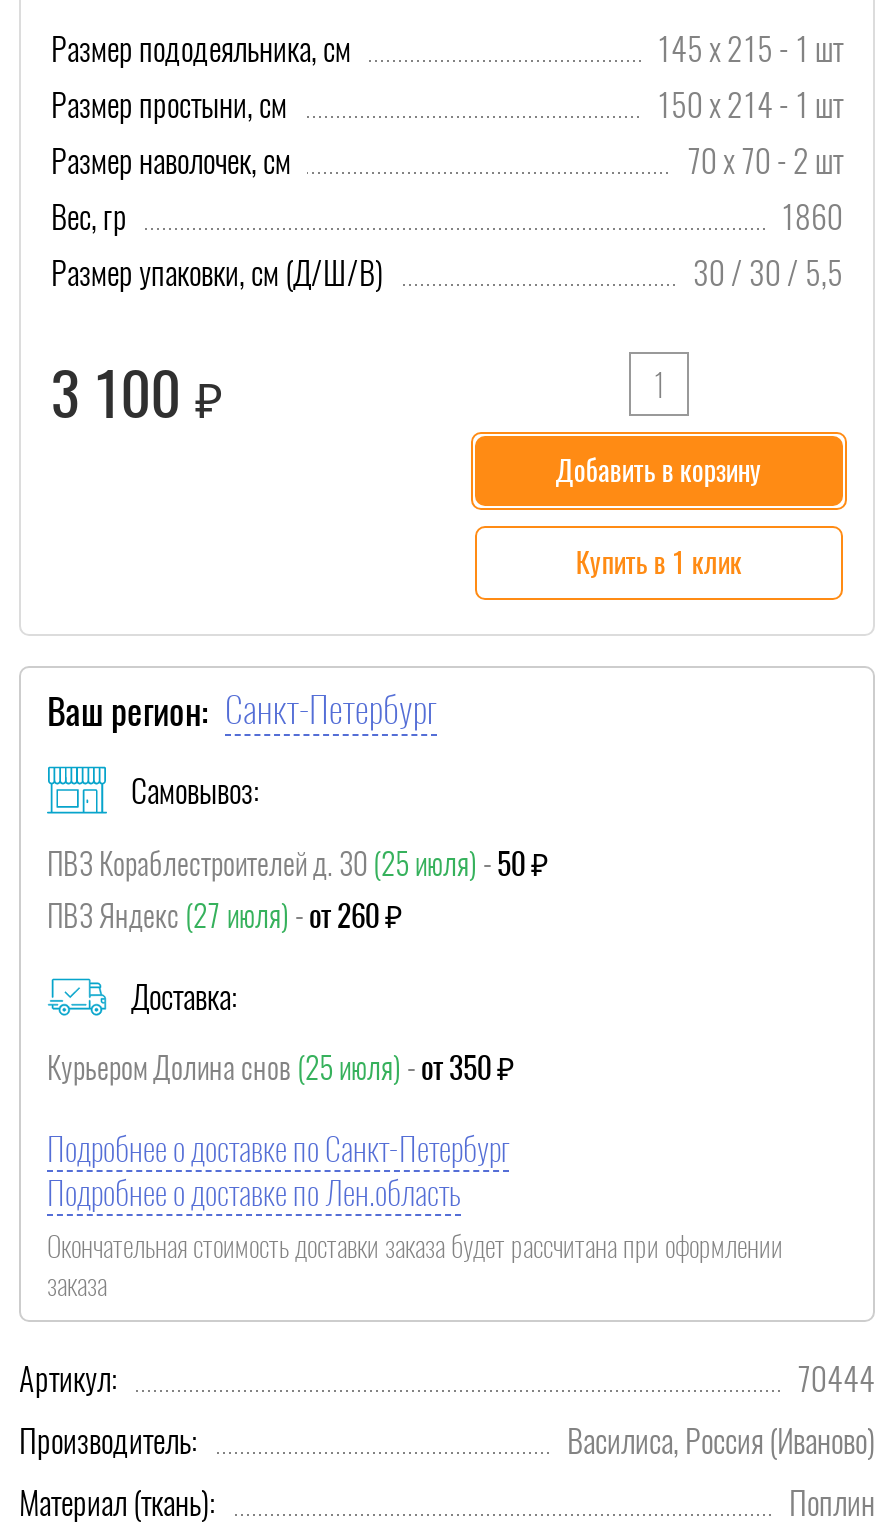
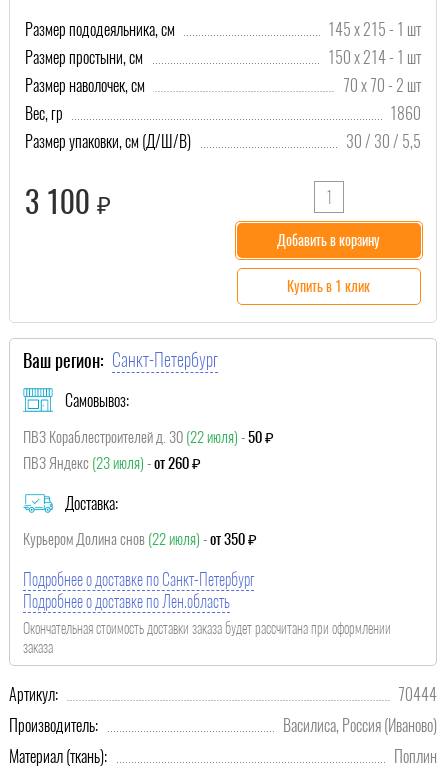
- ПВЗ Кораблестроителей д. 30 (25 июля) - 50 ₽
+ ПВЗ Кораблестроителей д. 30 (22 июля) - 50 ₽

- ПВЗ Яндекс (27 июля) - от 260 ₽
+ ПВЗ Яндекс (23 июля) - от 260 ₽

- Курьером Долина снов (25 июля) - от 350 ₽
+ Курьером Долина снов (22 июля) - от 350 ₽
